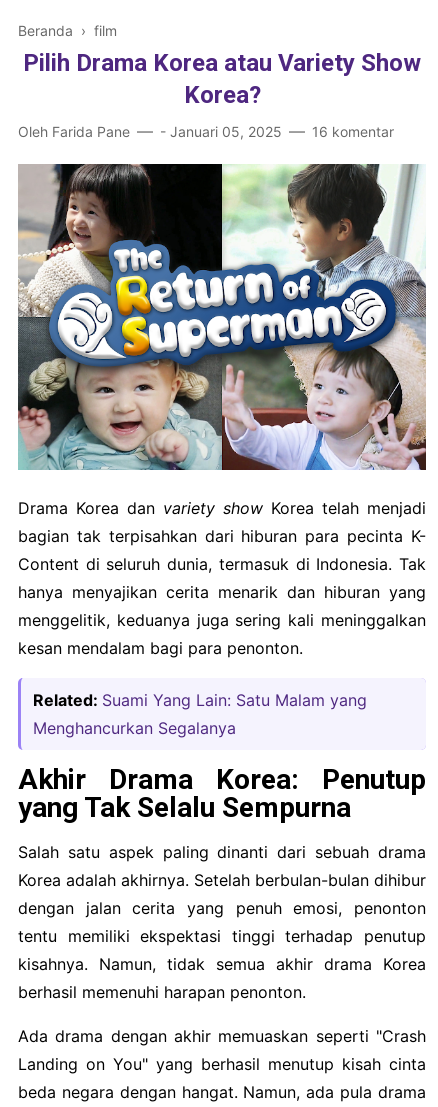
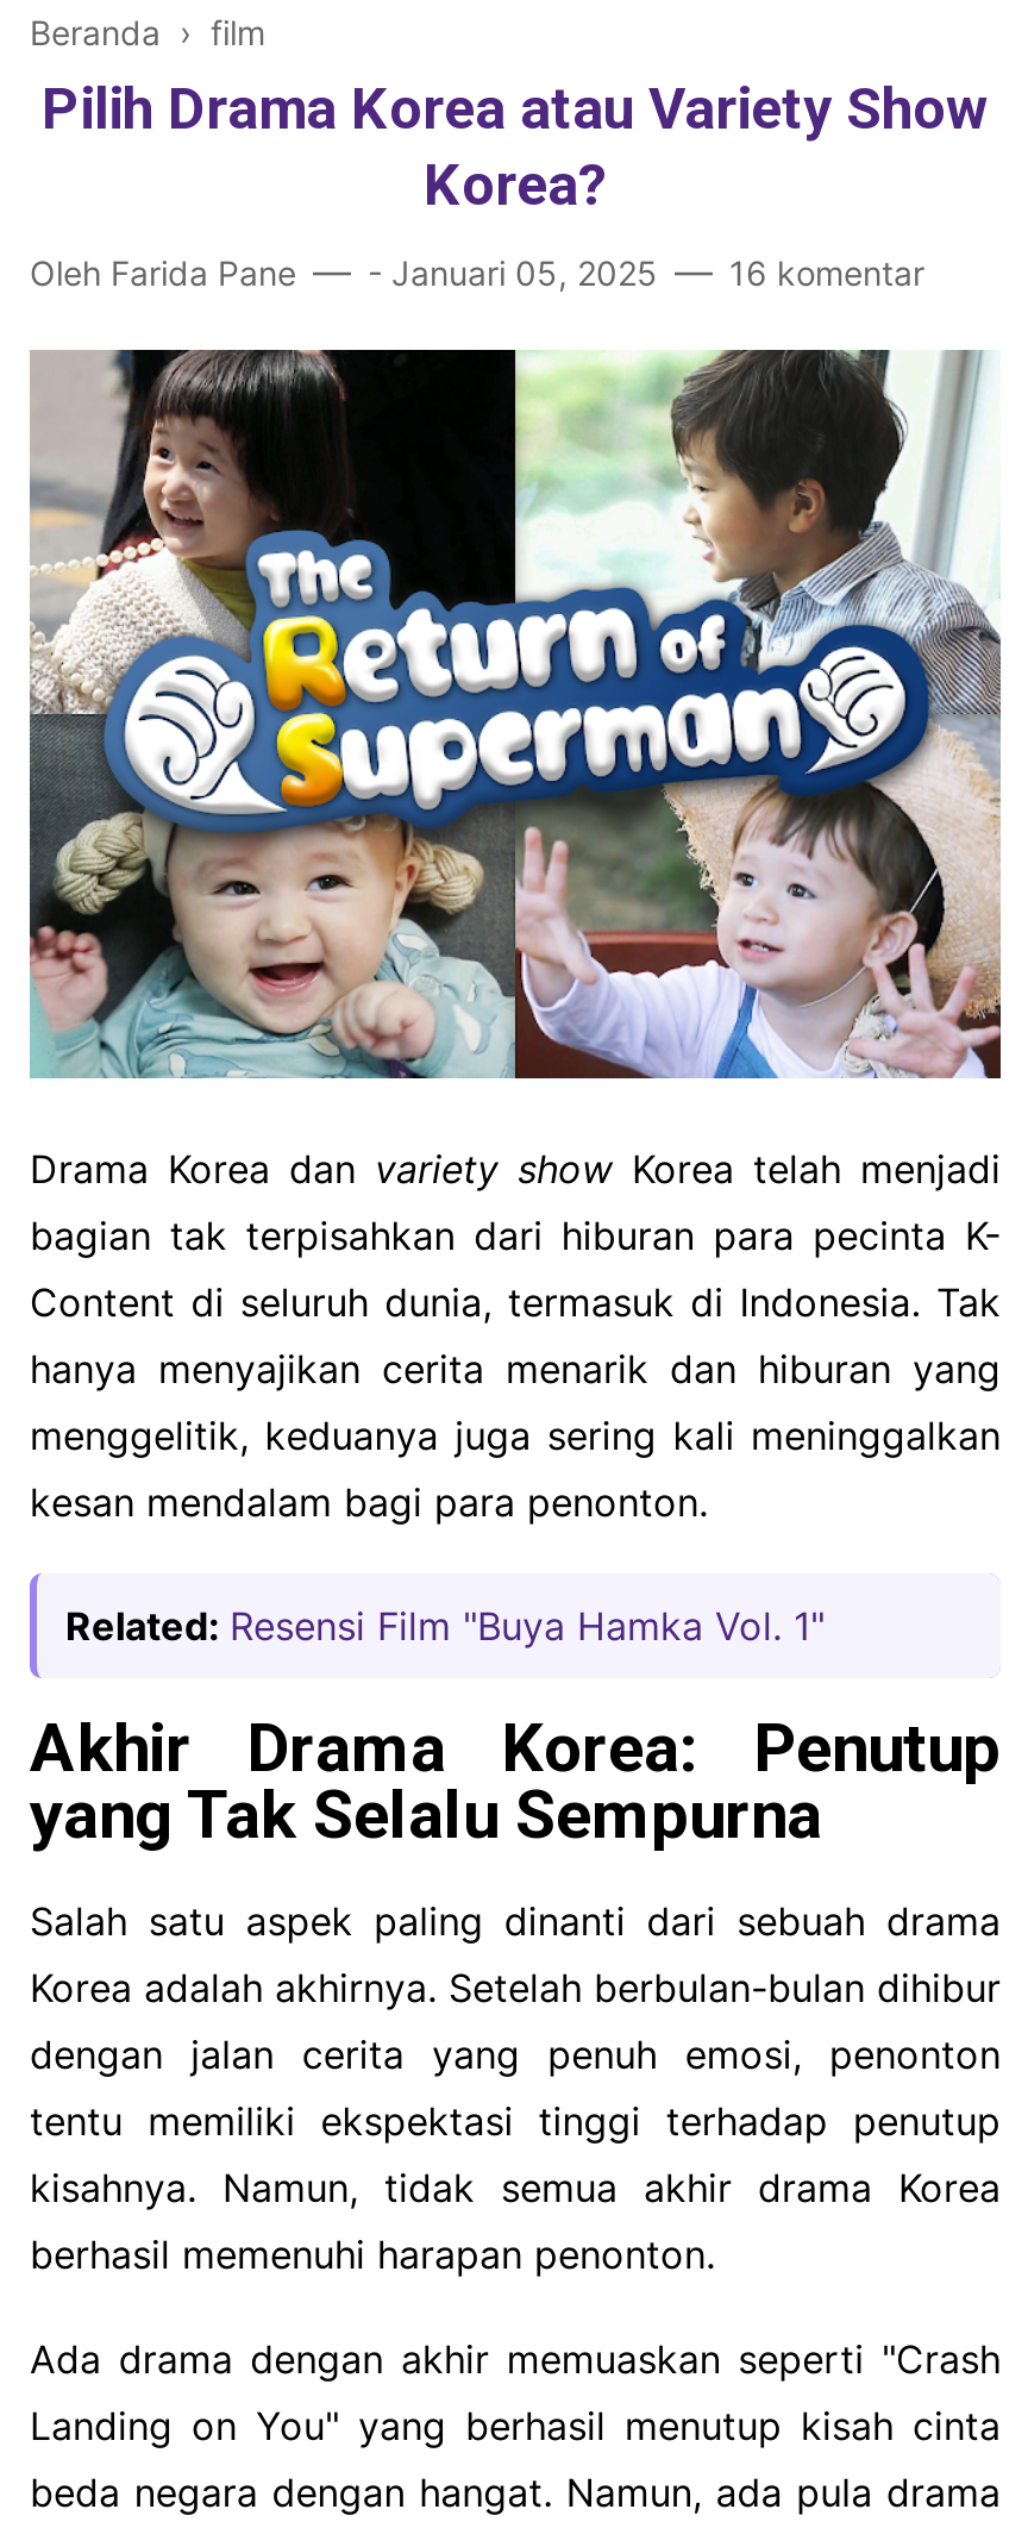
- Related: Suami Yang Lain: Satu Malam yang
- Menghancurkan Segalanya
+ Related: Resensi Film "Buya Hamka Vol. 1"
